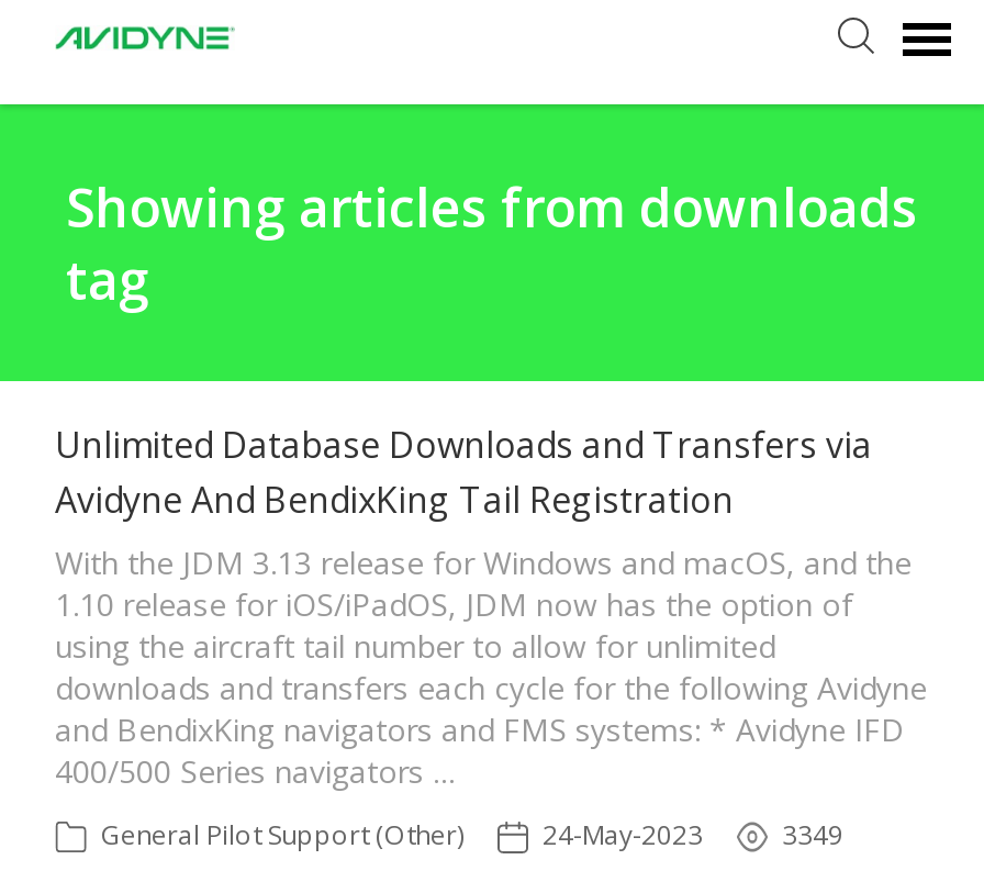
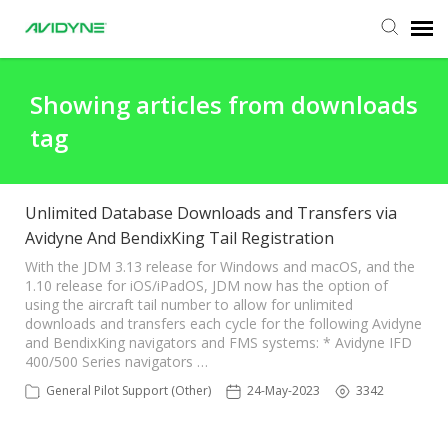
- 3349
+ 3342
